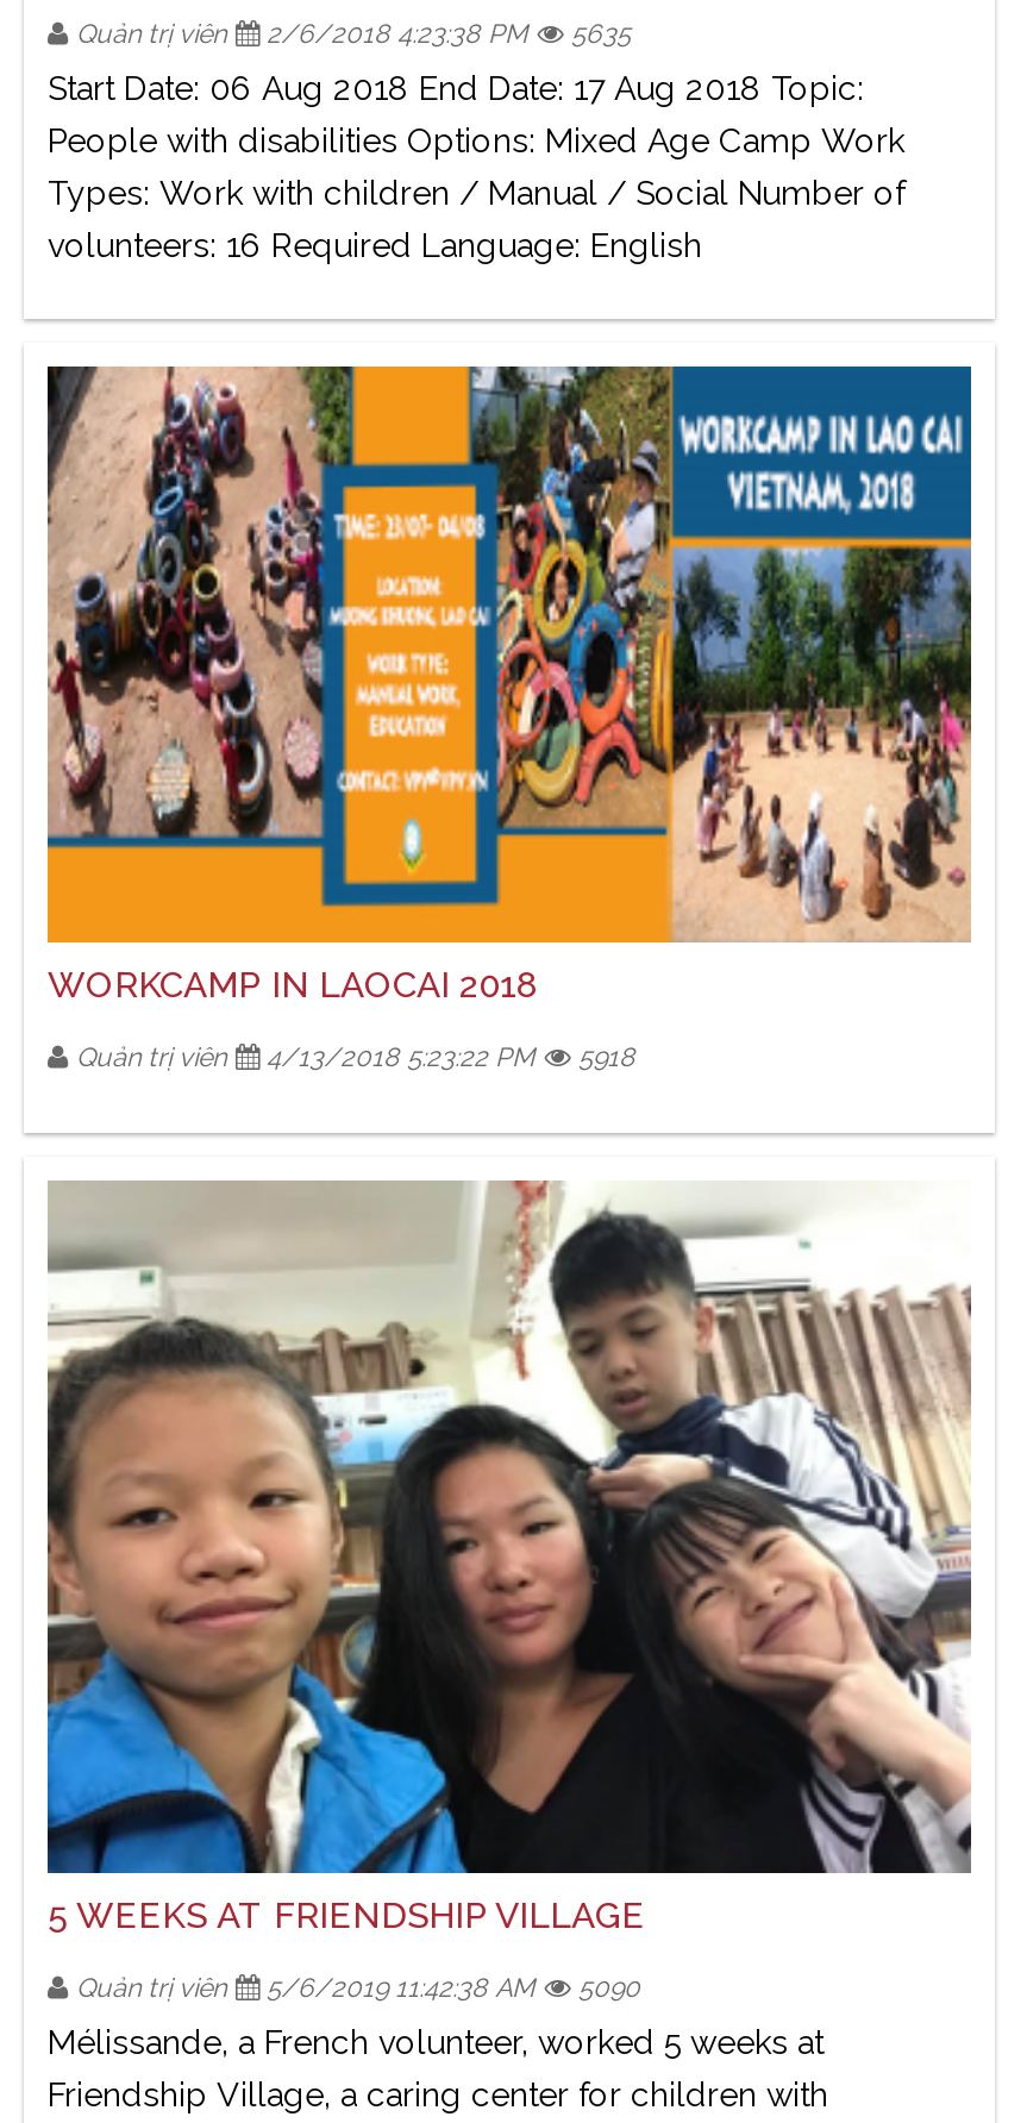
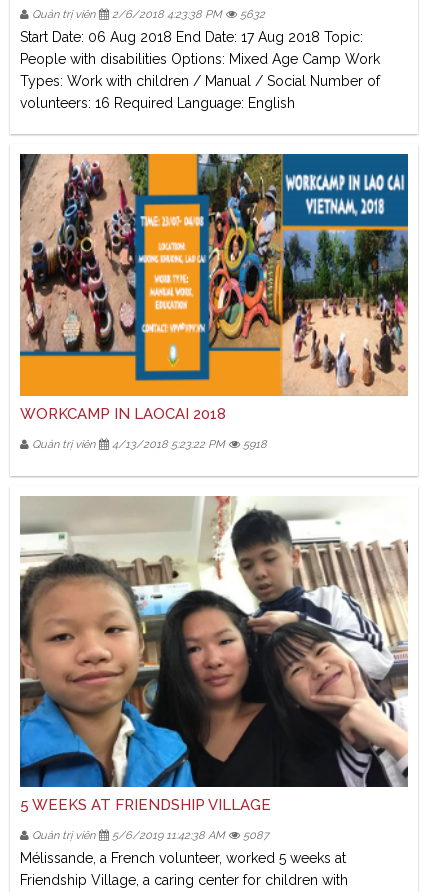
- Quản trị viên 2/6/2018 4:23:38 PM 5635
+ Quản trị viên 2/6/2018 4:23:38 PM 5632

- Quản trị viên 5/6/2019 11:42:38 AM 5090
+ Quản trị viên 5/6/2019 11:42:38 AM 5087
